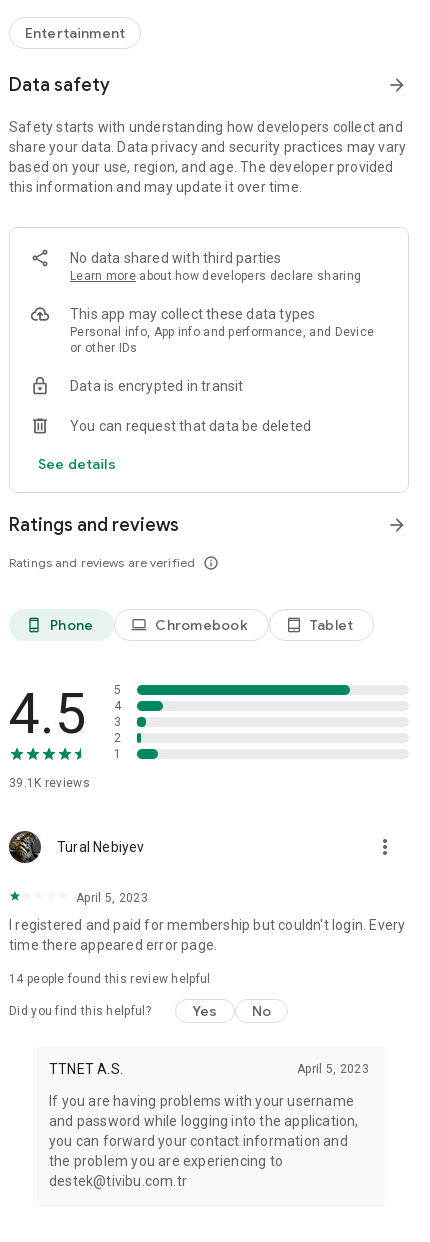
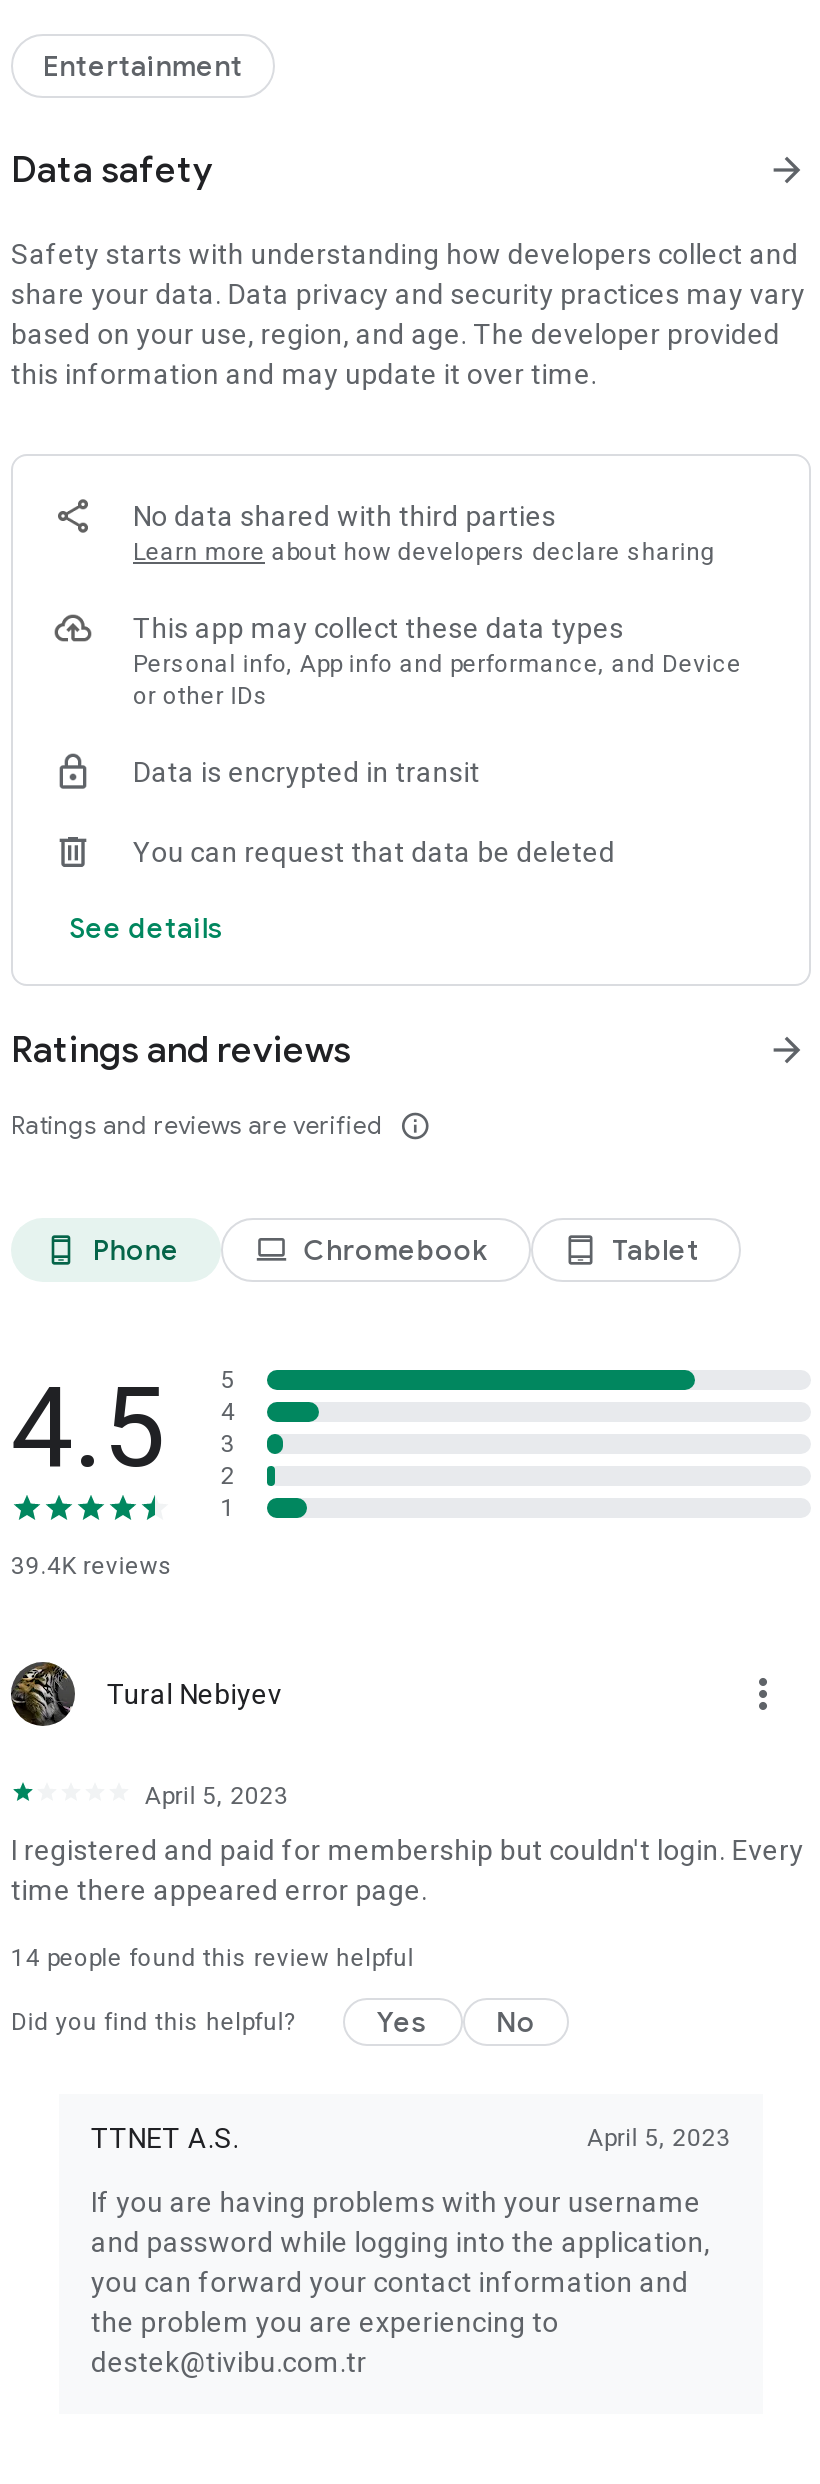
- 39.1K reviews
+ 39.4K reviews
